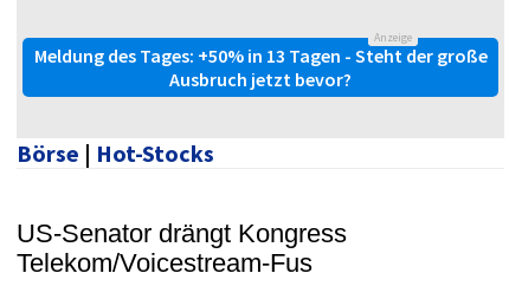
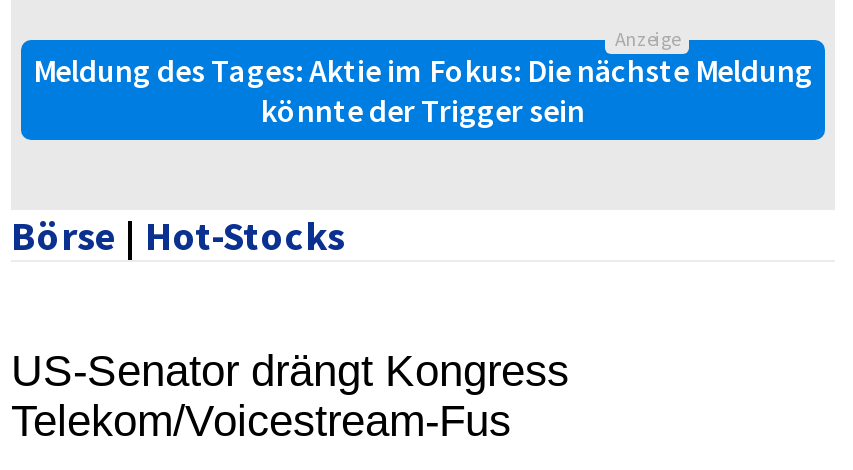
- Meldung des Tages: +50% in 13 Tagen - Steht der große
- Ausbruch jetzt bevor?
+ Meldung des Tages: Aktie im Fokus: Die nächste Meldung
+ könnte der Trigger sein
